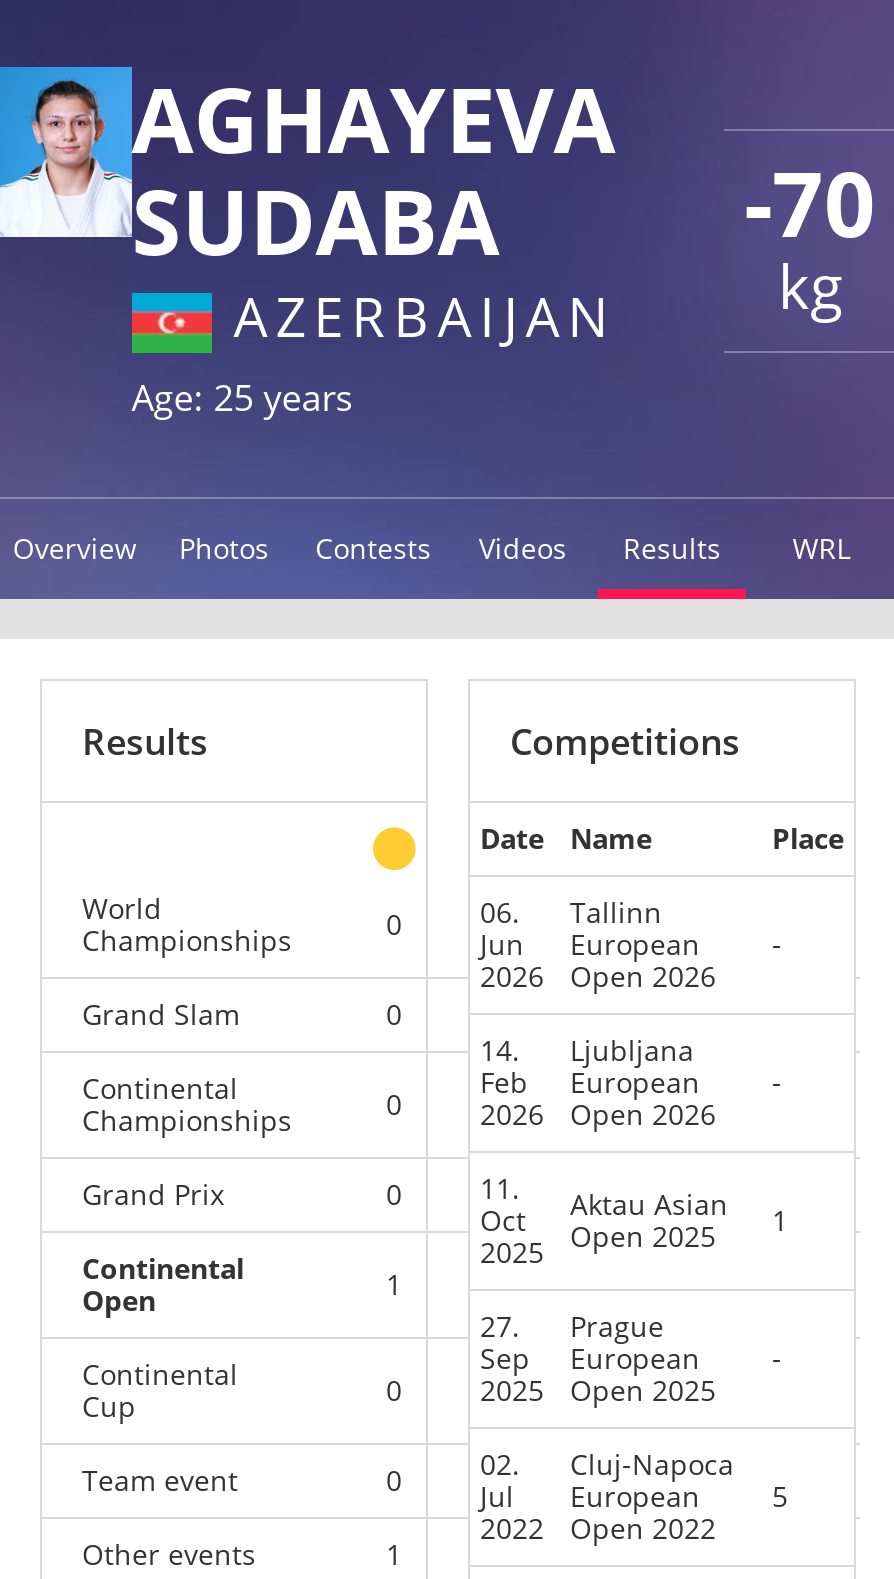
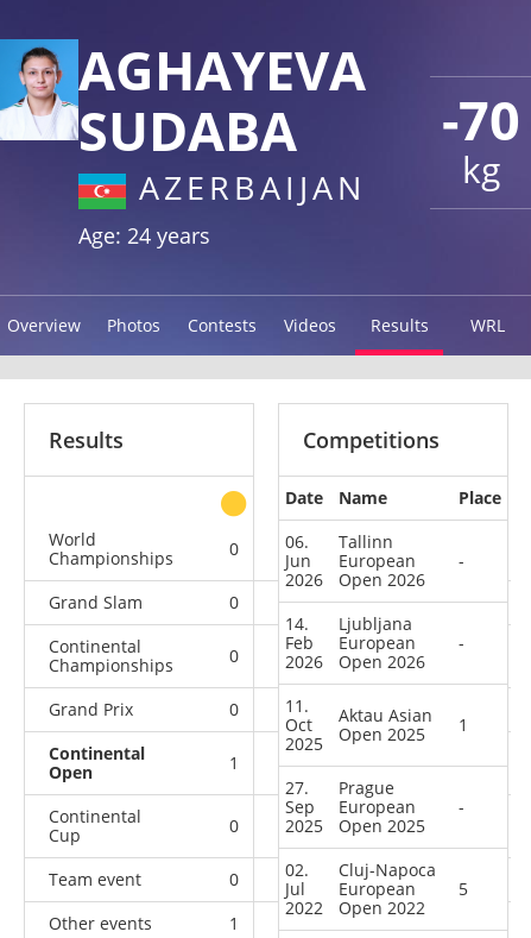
- Age: 25 years
+ Age: 24 years
